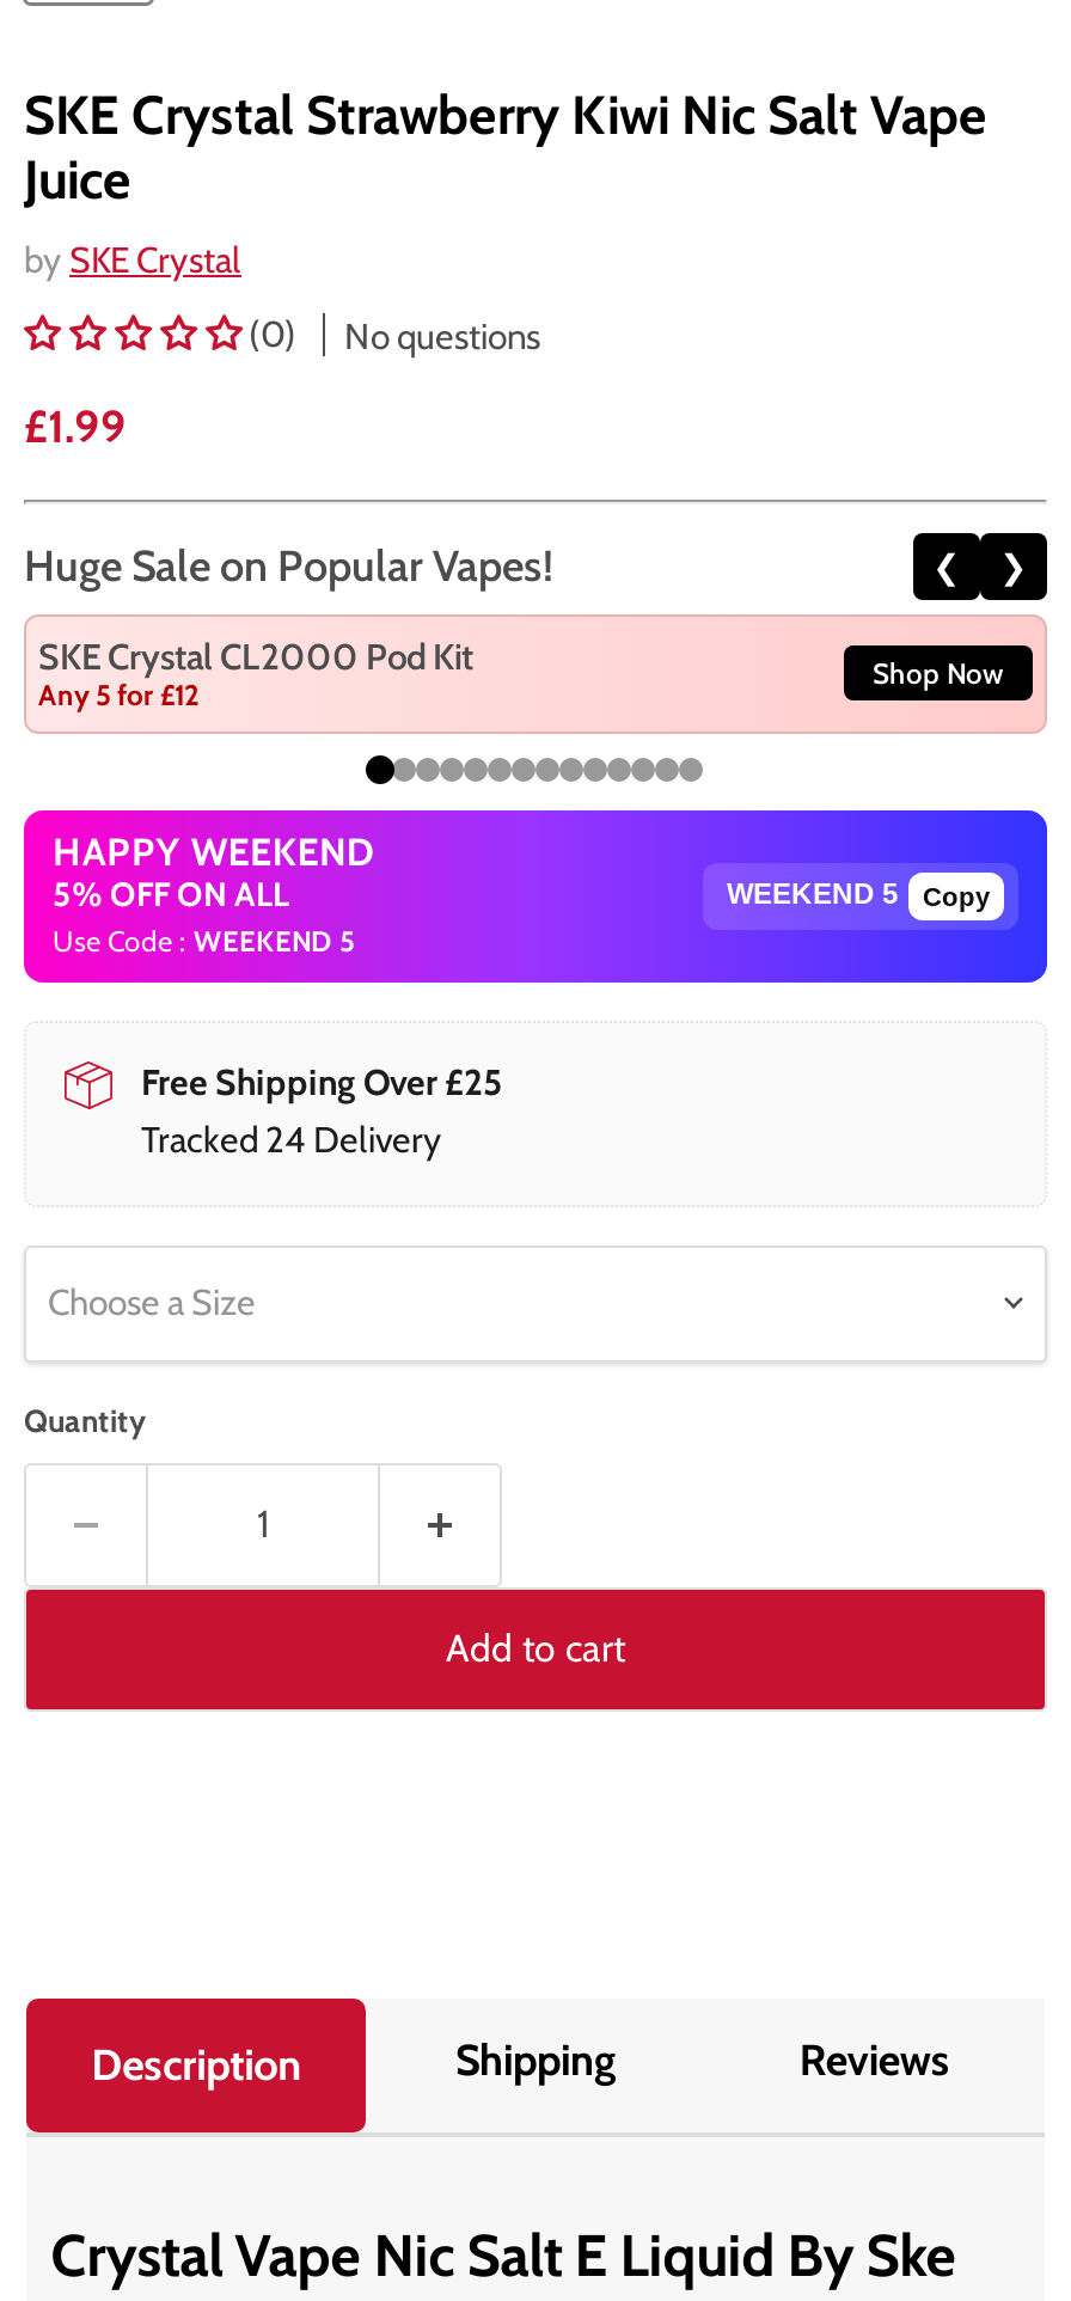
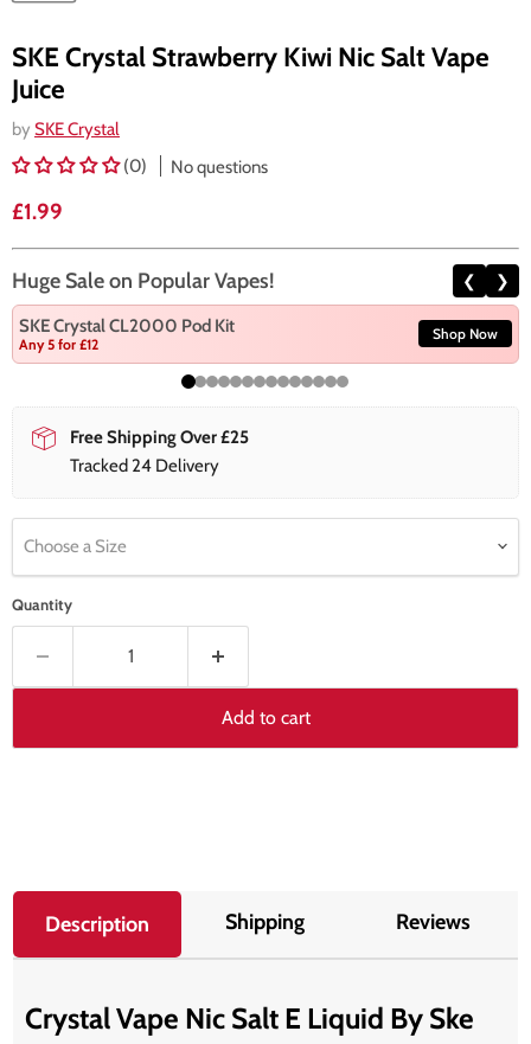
- [image]
- HAPPY WEEKEND
- 5% OFF ON ALL
- Use Code : WEEKEND 5

- Copy
